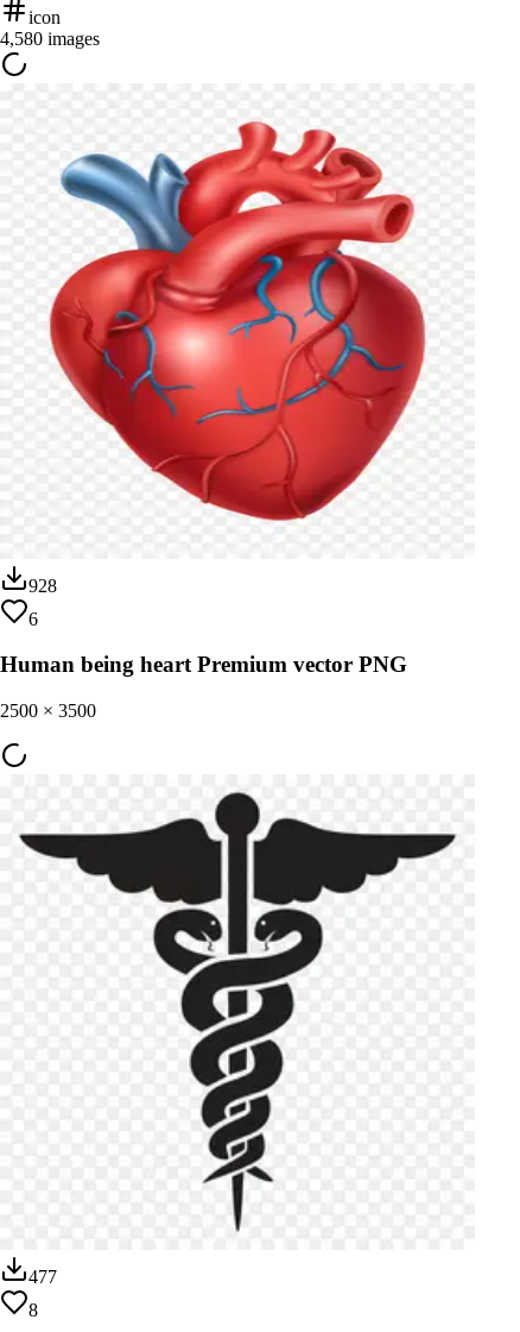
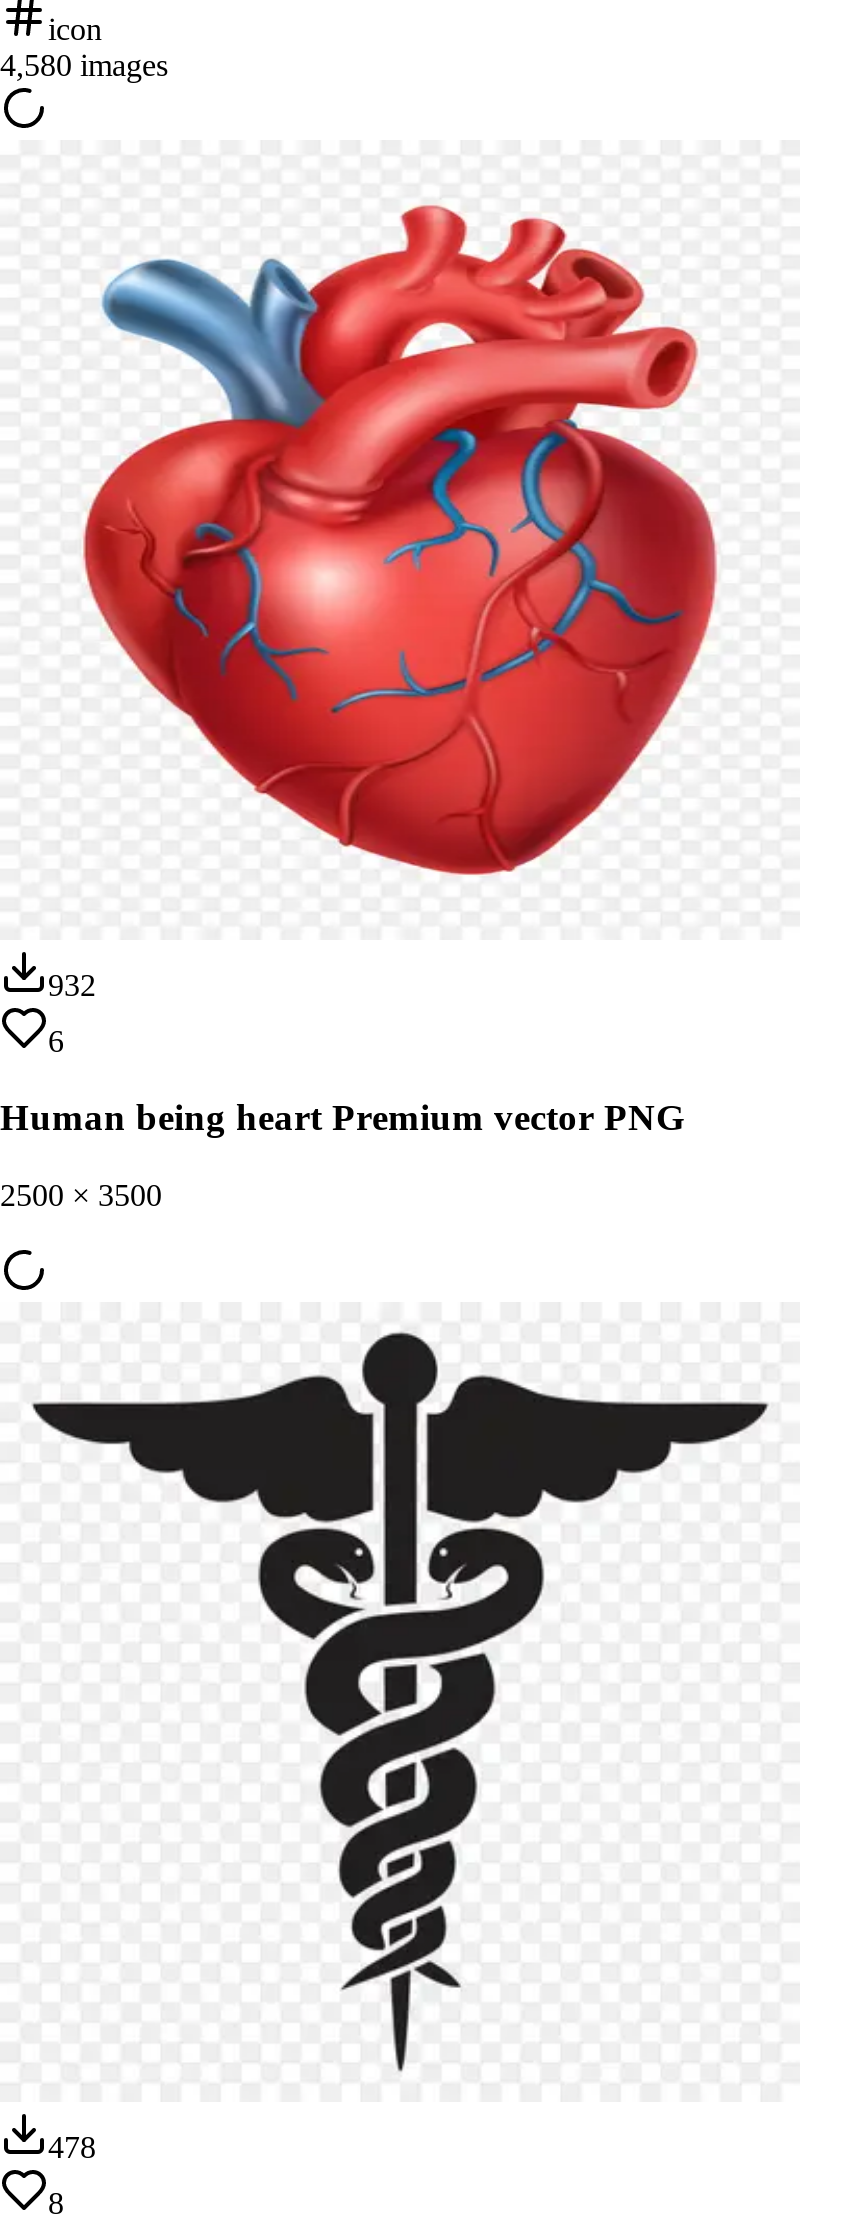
- 928
+ 932

- 477
+ 478
